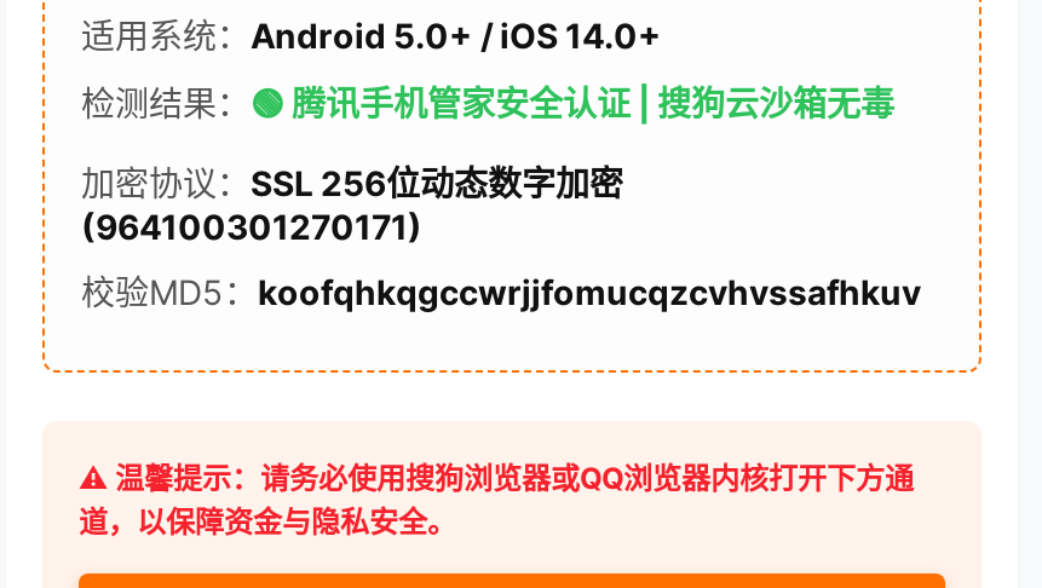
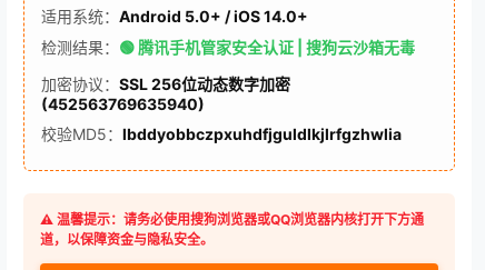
- (964100301270171)
+ (452563769635940)

- 校验MD5：koofqhkqgccwrjjfomucqzcvhvssafhkuv
+ 校验MD5：lbddyobbczpxuhdfjguldlkjlrfgzhwlia
